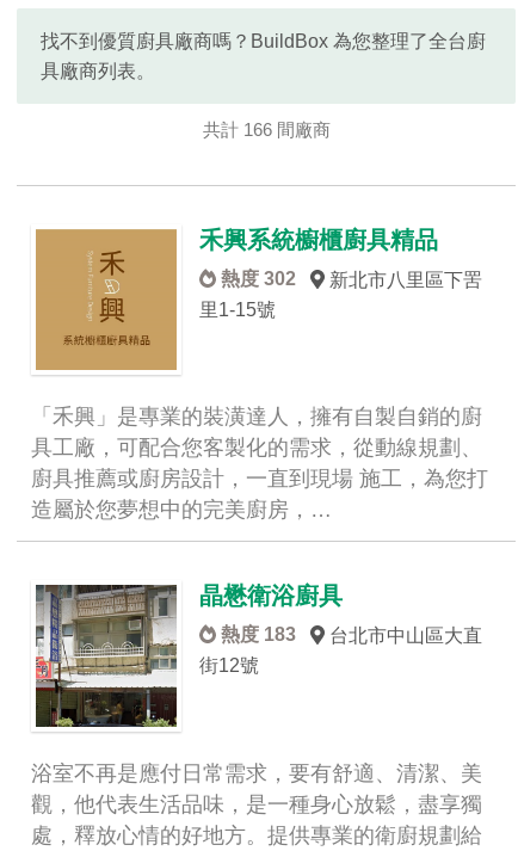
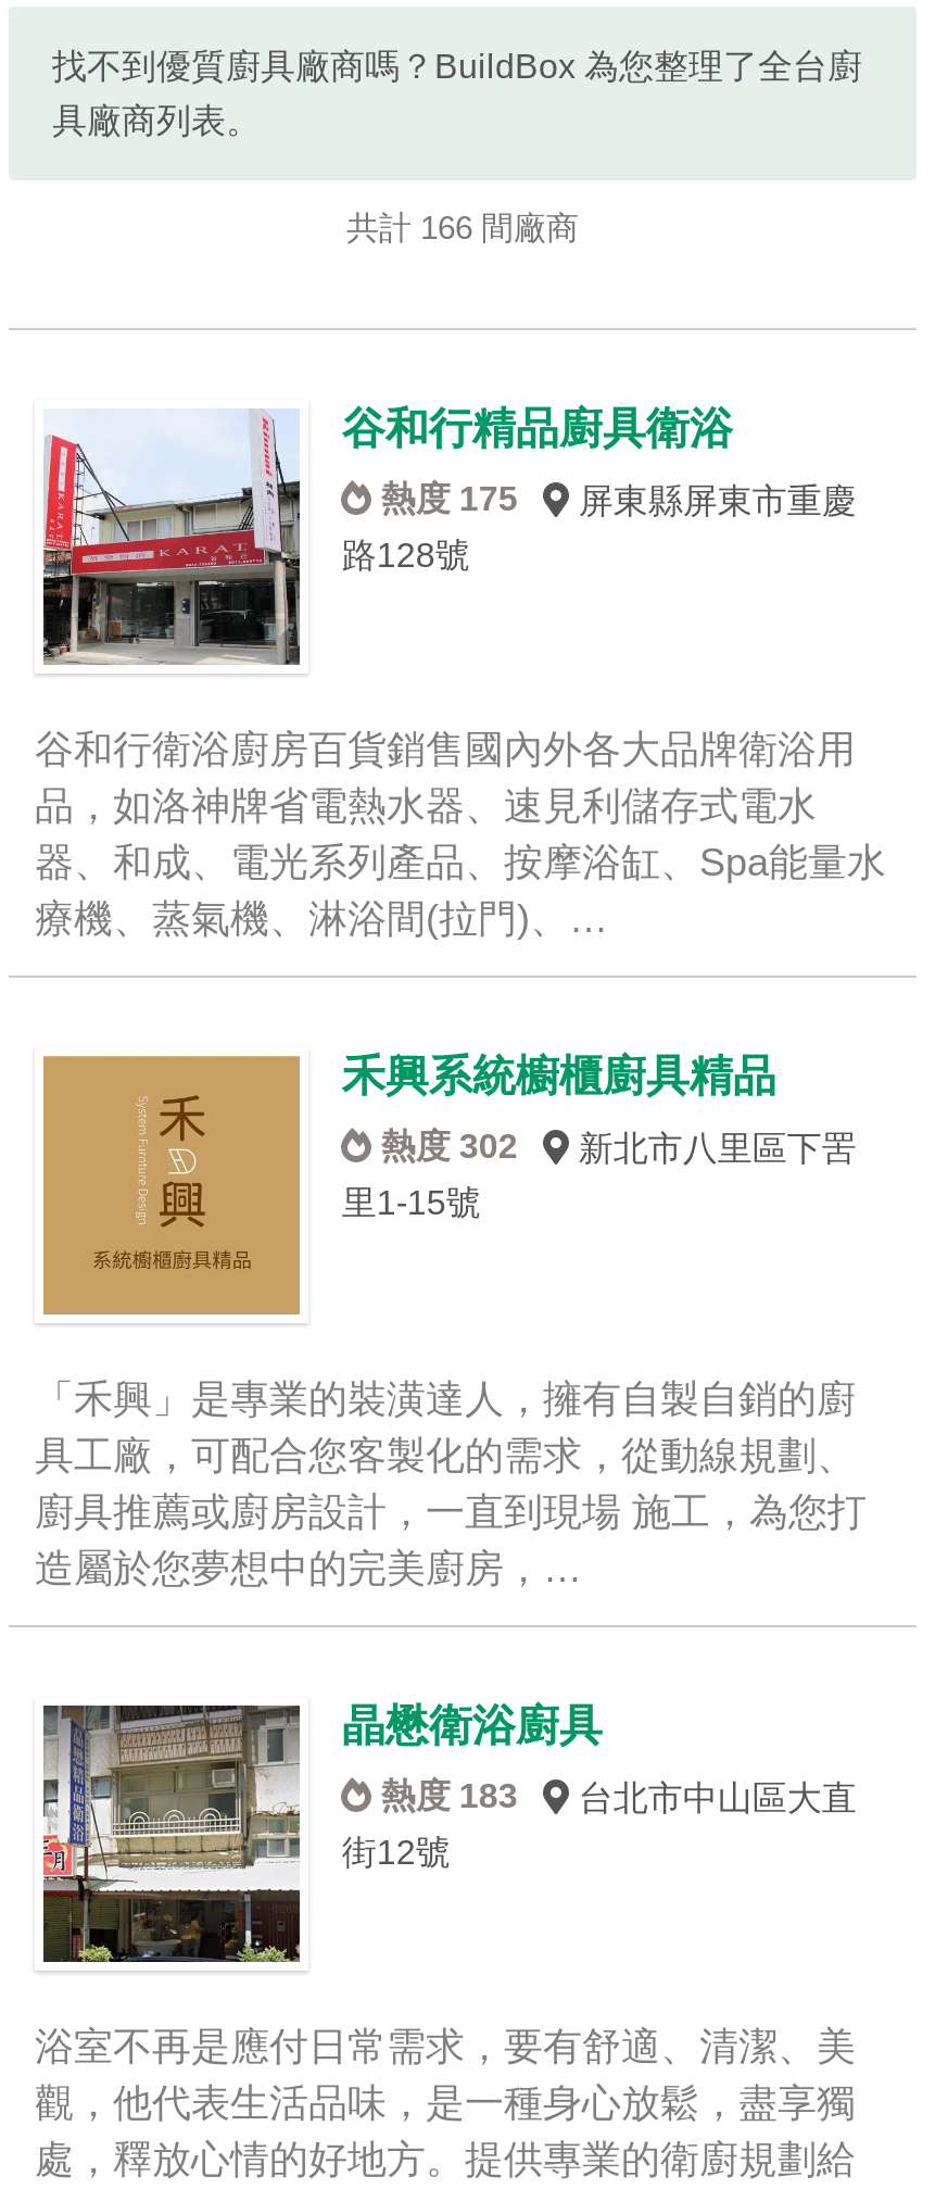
+ 谷和行衛浴廚房百貨銷售國內外各大品牌衛浴用
+ 品，如洛神牌省電熱水器、速見利儲存式電水
+ 器、和成、電光系列產品、按摩浴缸、Spa能量水
+ 療機、蒸氣機、淋浴間(拉門)、…

+ [image]
+ 谷和行精品廚具衛浴
+ 熱度 175
+ 屏東縣屏東市重慶
+ 路128號
